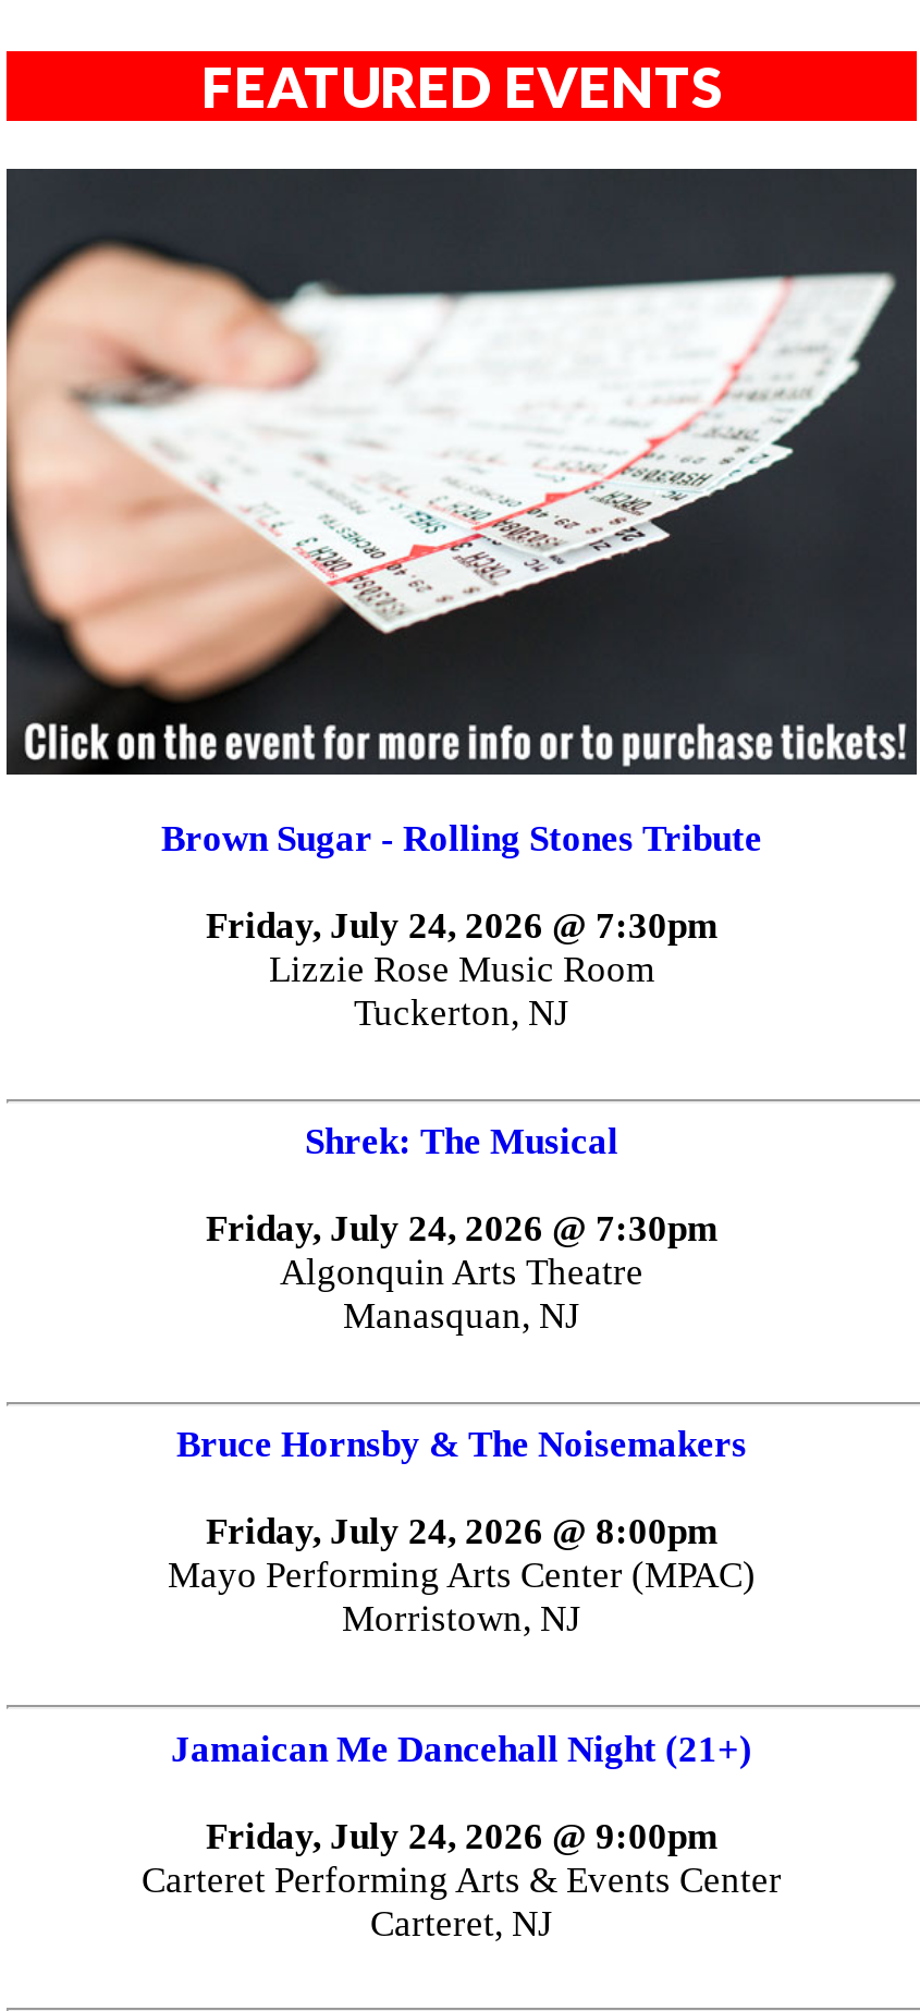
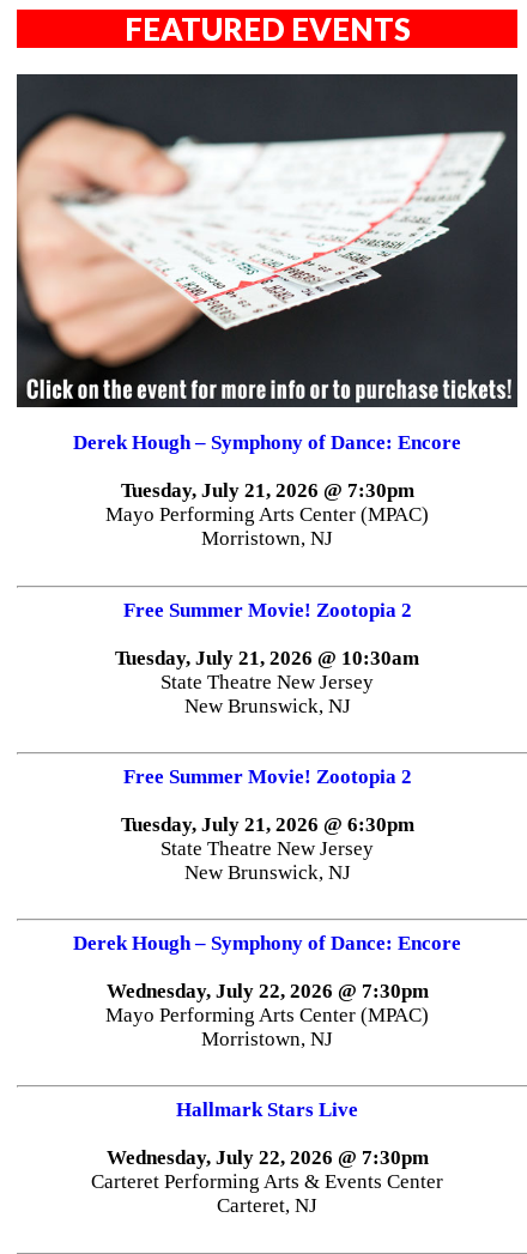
- Brown Sugar - Rolling Stones Tribute
- Friday, July 24, 2026 @ 7:30pm
- Lizzie Rose Music Room
- Tuckerton, NJ
- Shrek: The Musical
- Friday, July 24, 2026 @ 7:30pm
- Algonquin Arts Theatre
- Manasquan, NJ
- Bruce Hornsby & The Noisemakers
- Friday, July 24, 2026 @ 8:00pm
+ Derek Hough – Symphony of Dance: Encore
+ Tuesday, July 21, 2026 @ 7:30pm

moved up: Mayo Performing Arts Center (MPAC) | Morristown, NJ

- Jamaican Me Dancehall Night (21+)
- Friday, July 24, 2026 @ 9:00pm
+ Free Summer Movie! Zootopia 2
+ Tuesday, July 21, 2026 @ 10:30am
+ State Theatre New Jersey
+ New Brunswick, NJ
+ Free Summer Movie! Zootopia 2
+ Tuesday, July 21, 2026 @ 6:30pm
+ State Theatre New Jersey
+ New Brunswick, NJ
+ Derek Hough – Symphony of Dance: Encore
+ Wednesday, July 22, 2026 @ 7:30pm
+ Mayo Performing Arts Center (MPAC)
+ Morristown, NJ
+ Hallmark Stars Live
+ Wednesday, July 22, 2026 @ 7:30pm
